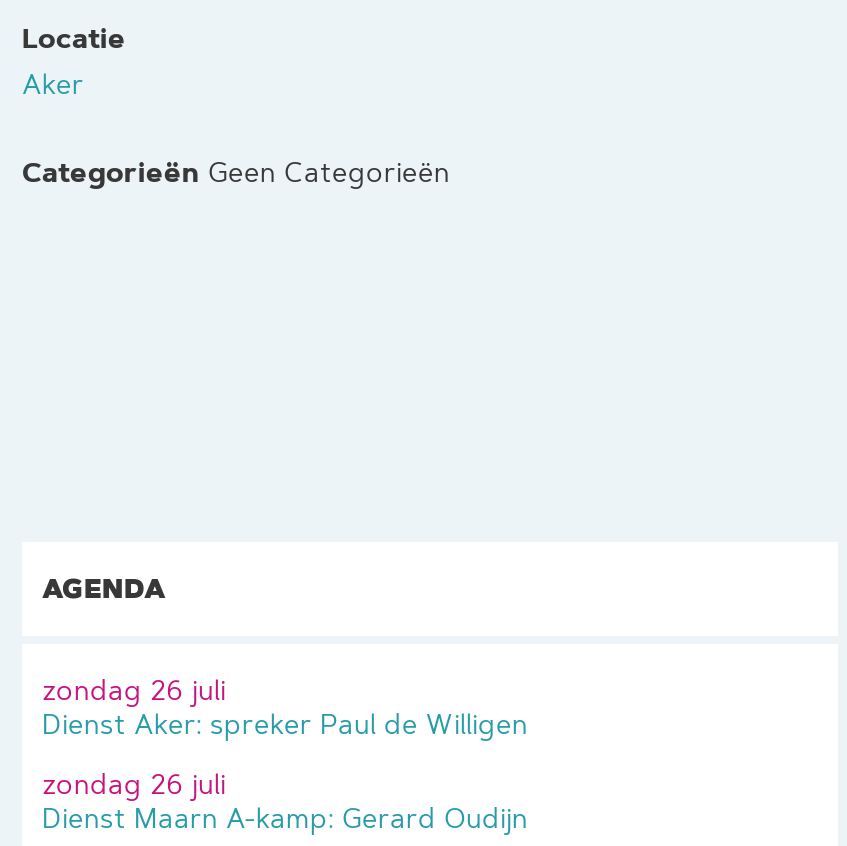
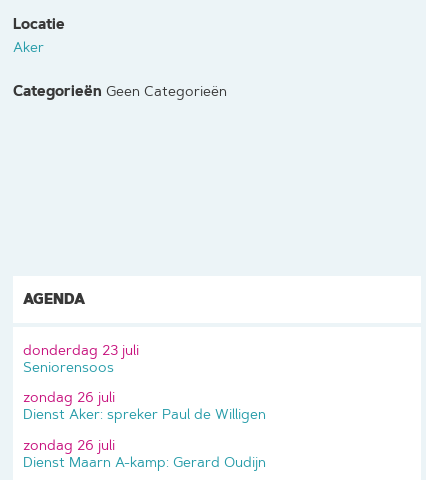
+ donderdag 23 juli
+ Seniorensoos
